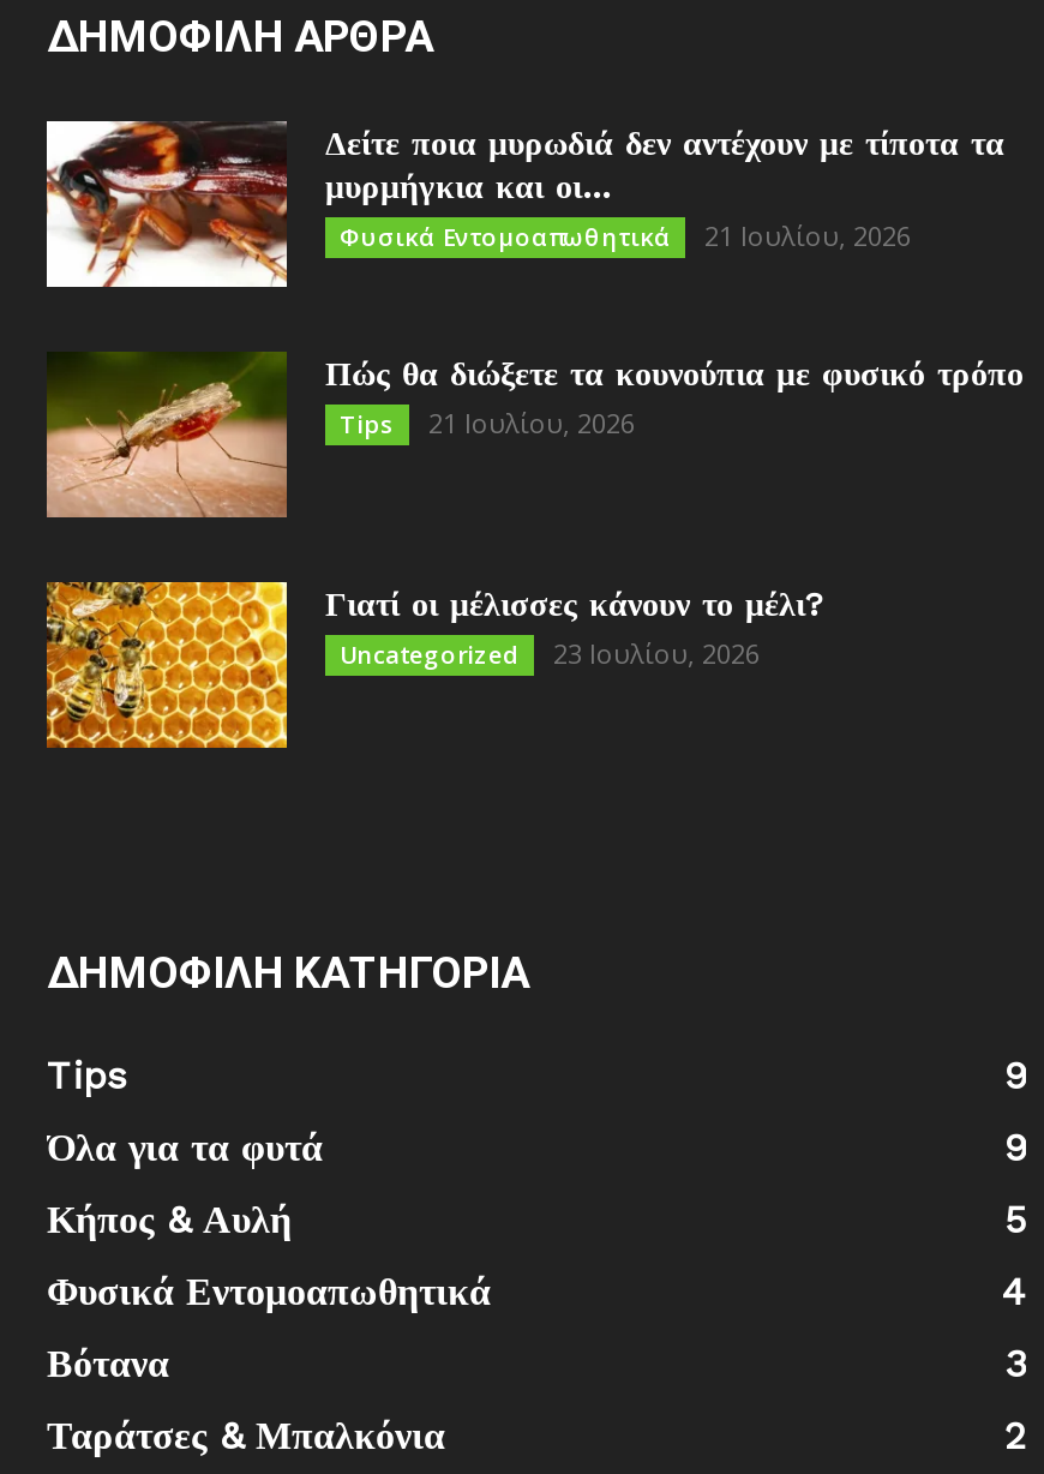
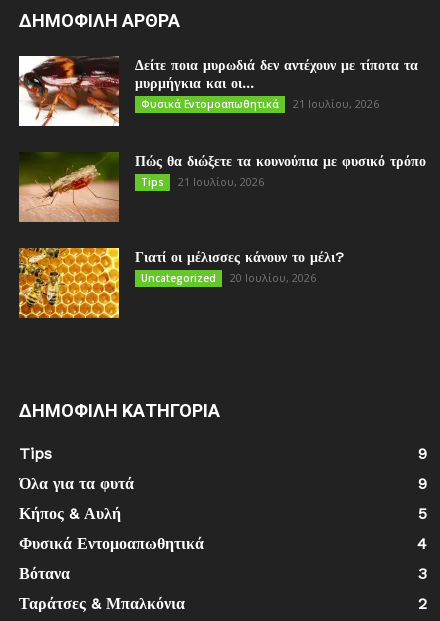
- Uncategorized 23 Ιουλίου, 2026
+ Uncategorized 20 Ιουλίου, 2026
